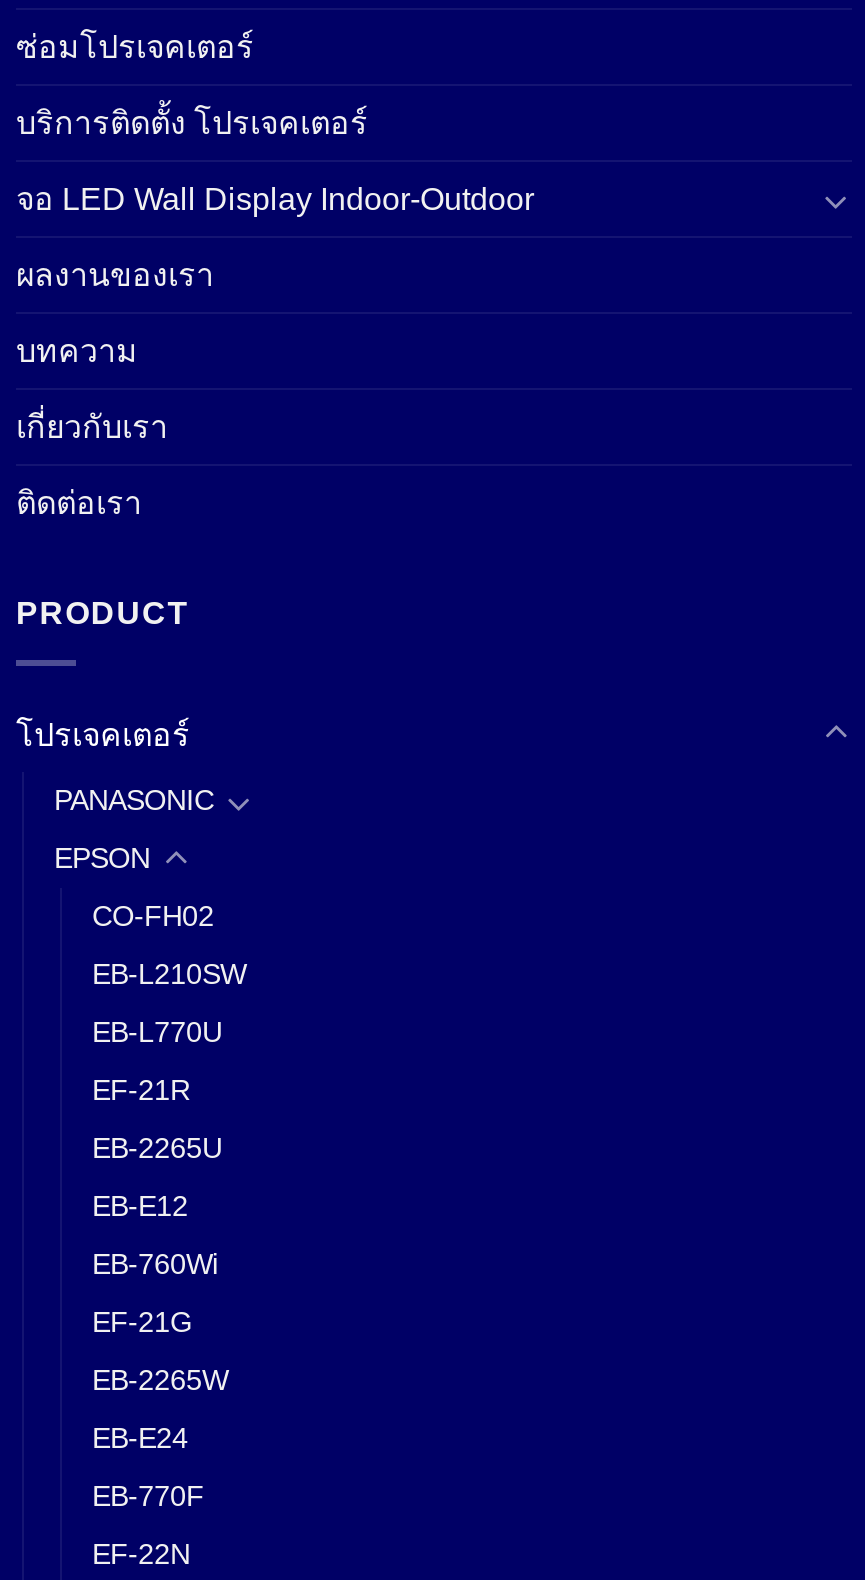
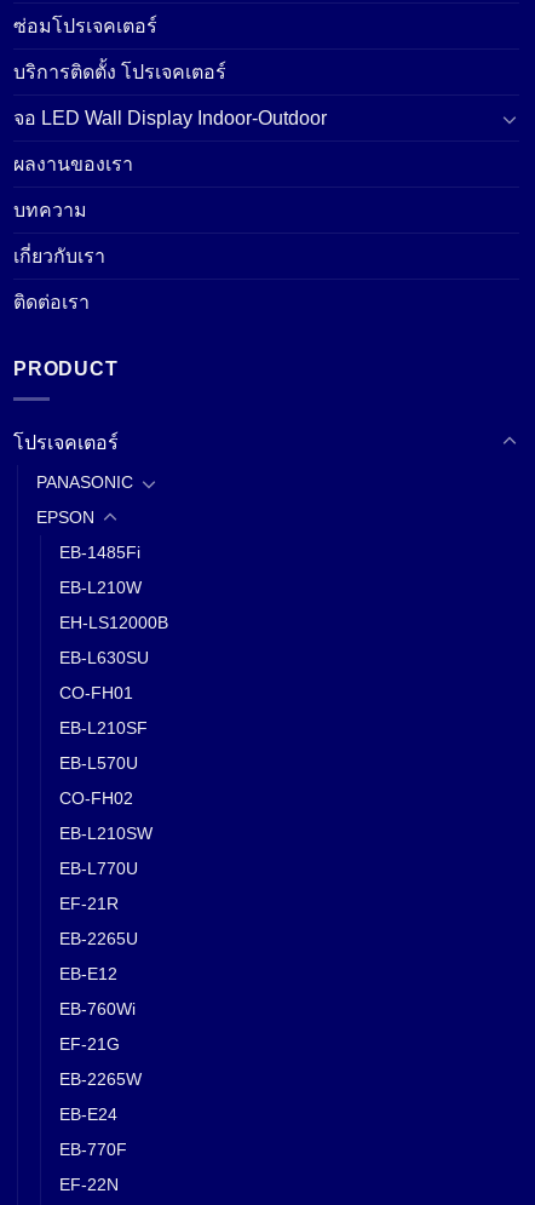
+ EB-1485Fi
+ EB-L210W
+ EH-LS12000B
+ EB-L630SU
+ CO-FH01
+ EB-L210SF
+ EB-L570U
